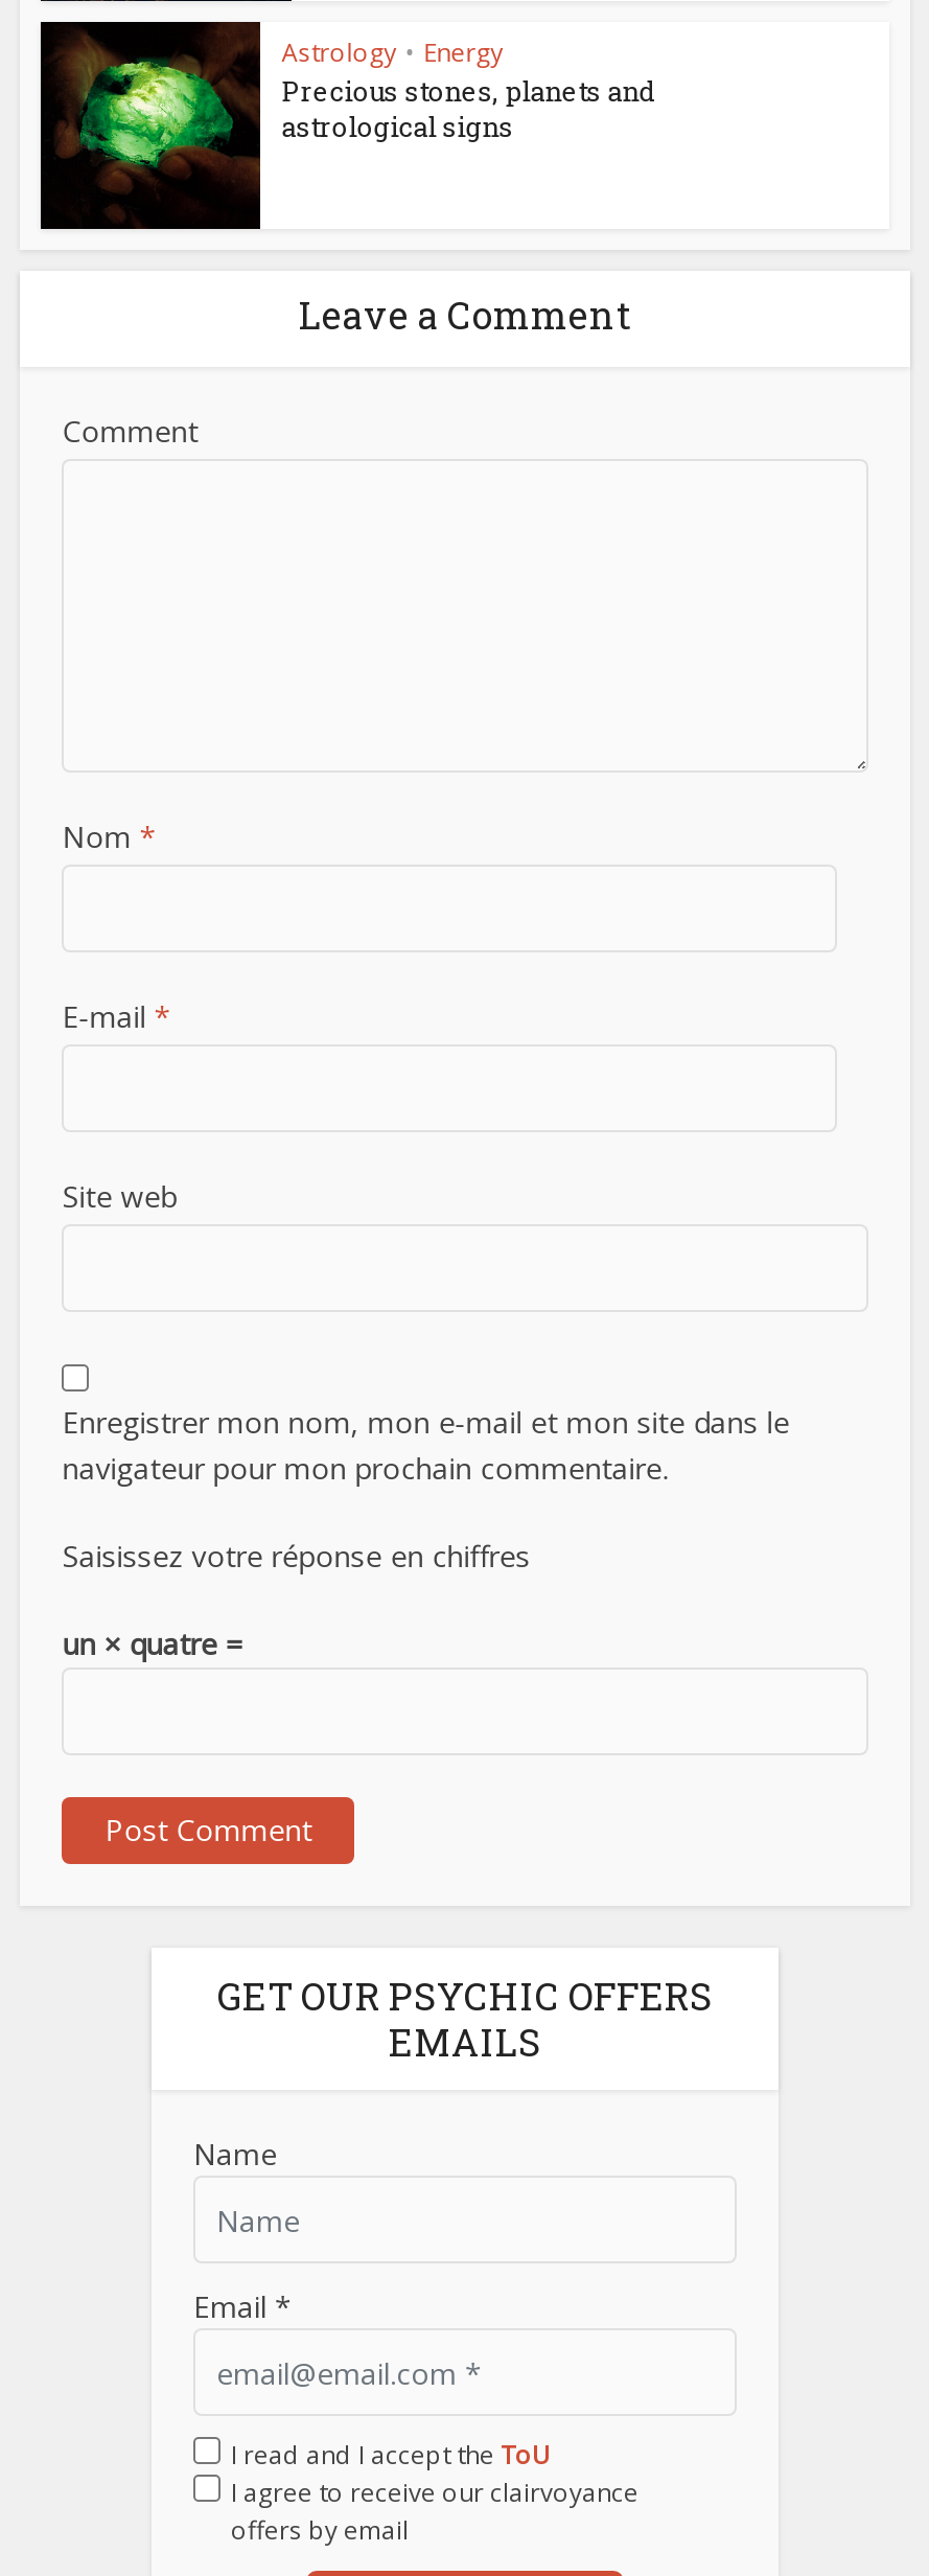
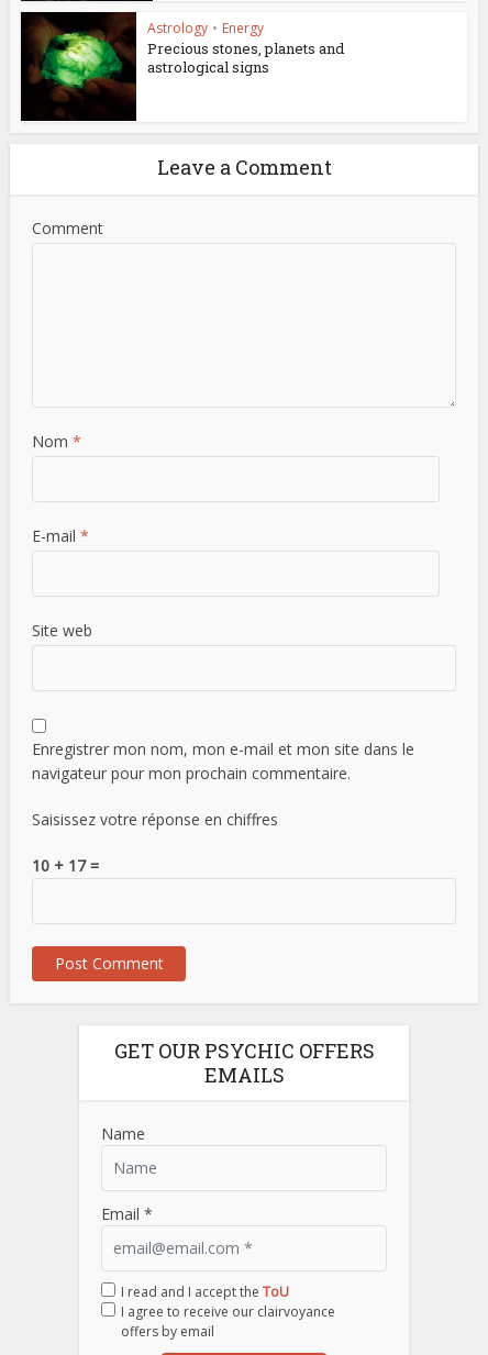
- un × quatre =
+ 10 + 17 =
